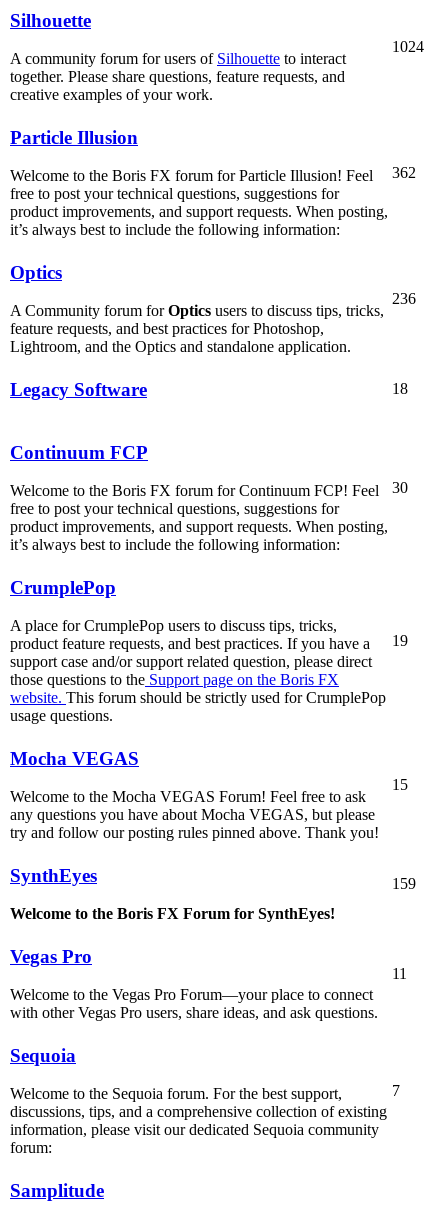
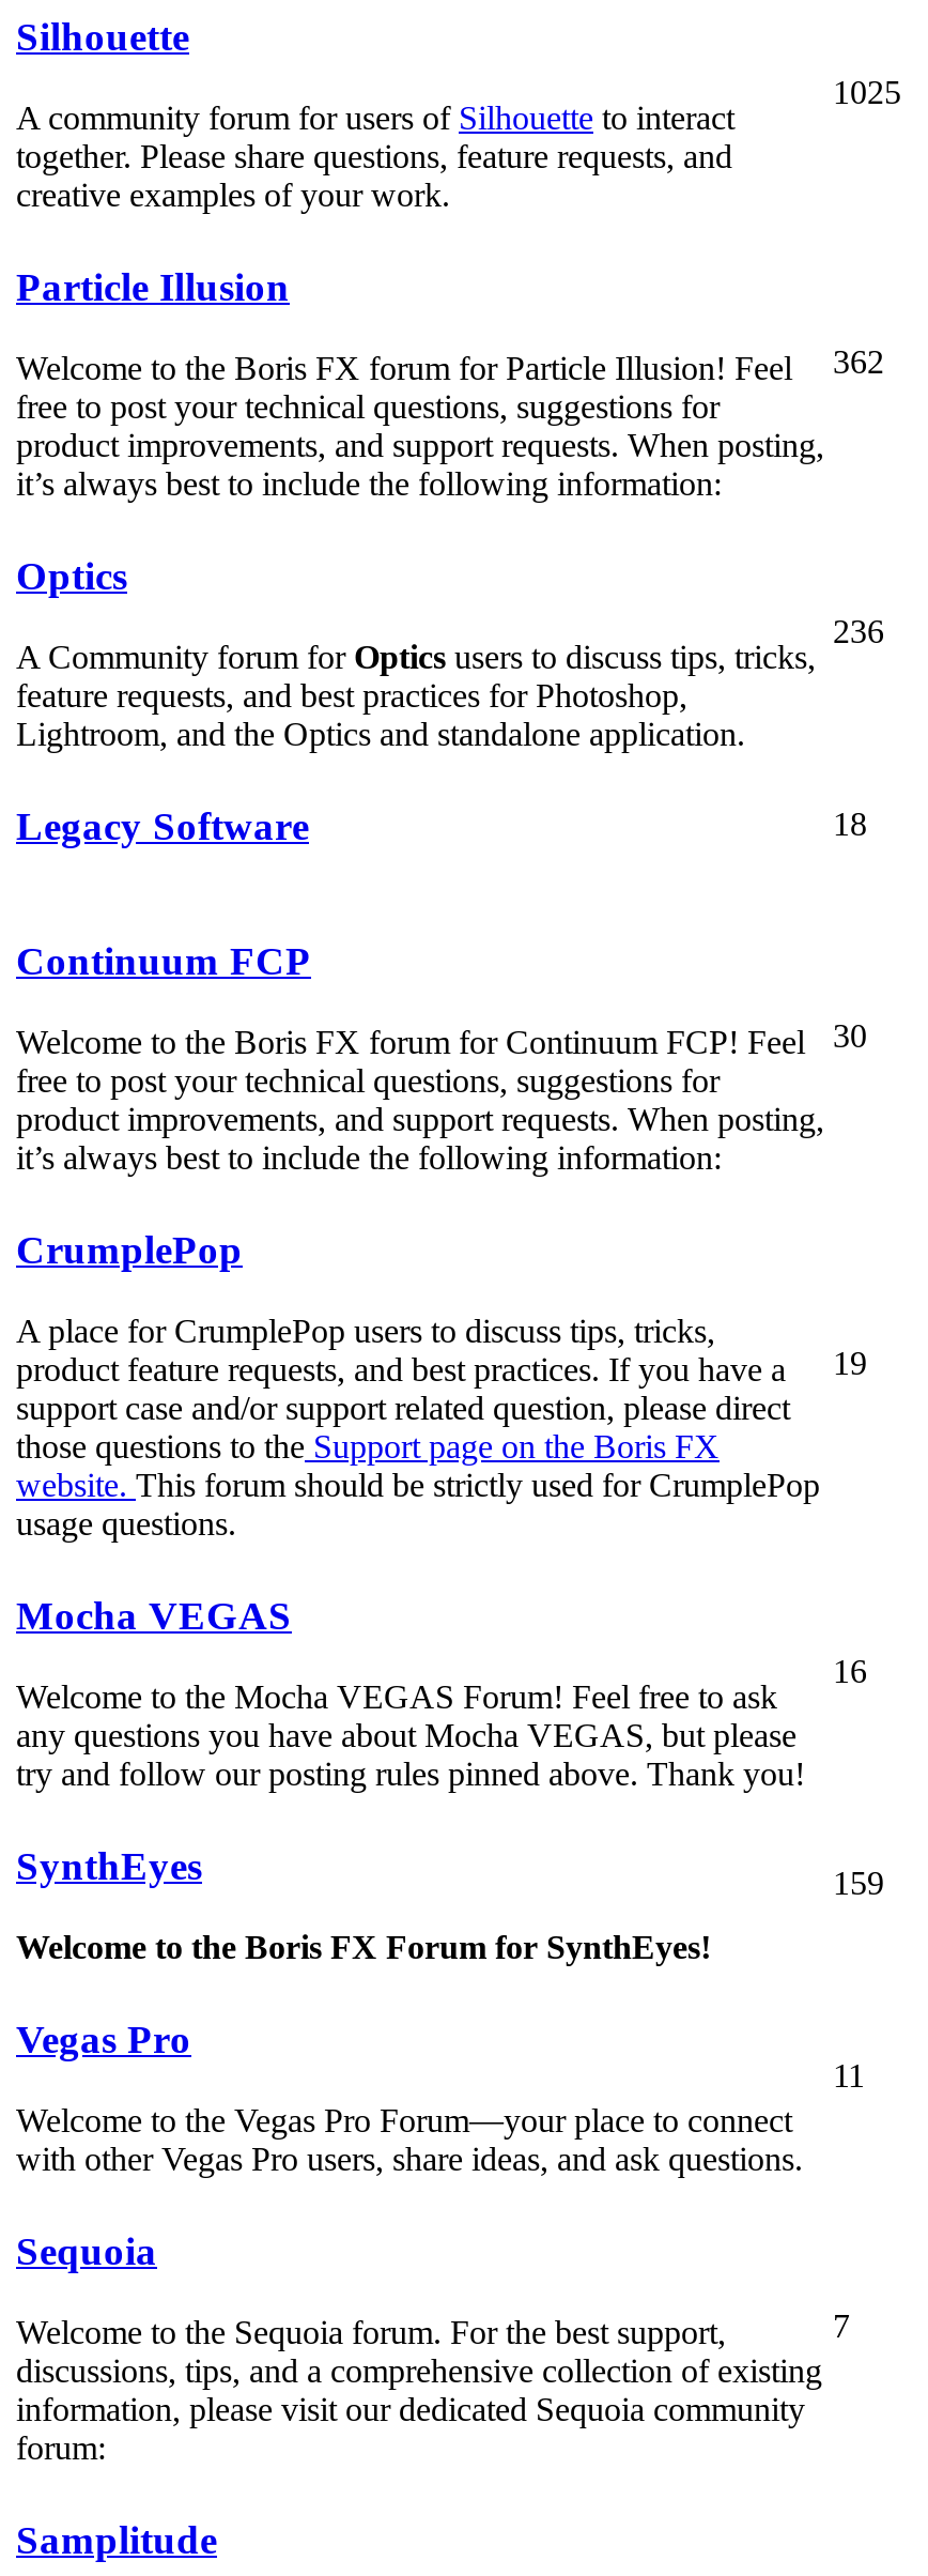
- 1024
+ 1025

- 15
+ 16
